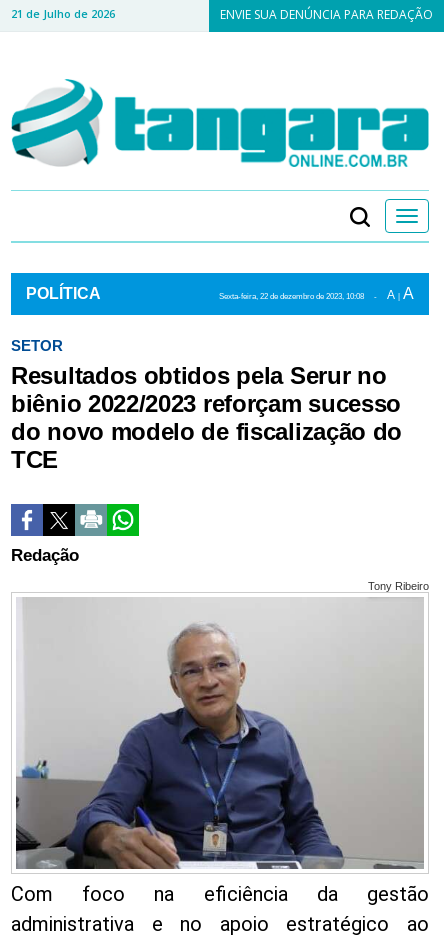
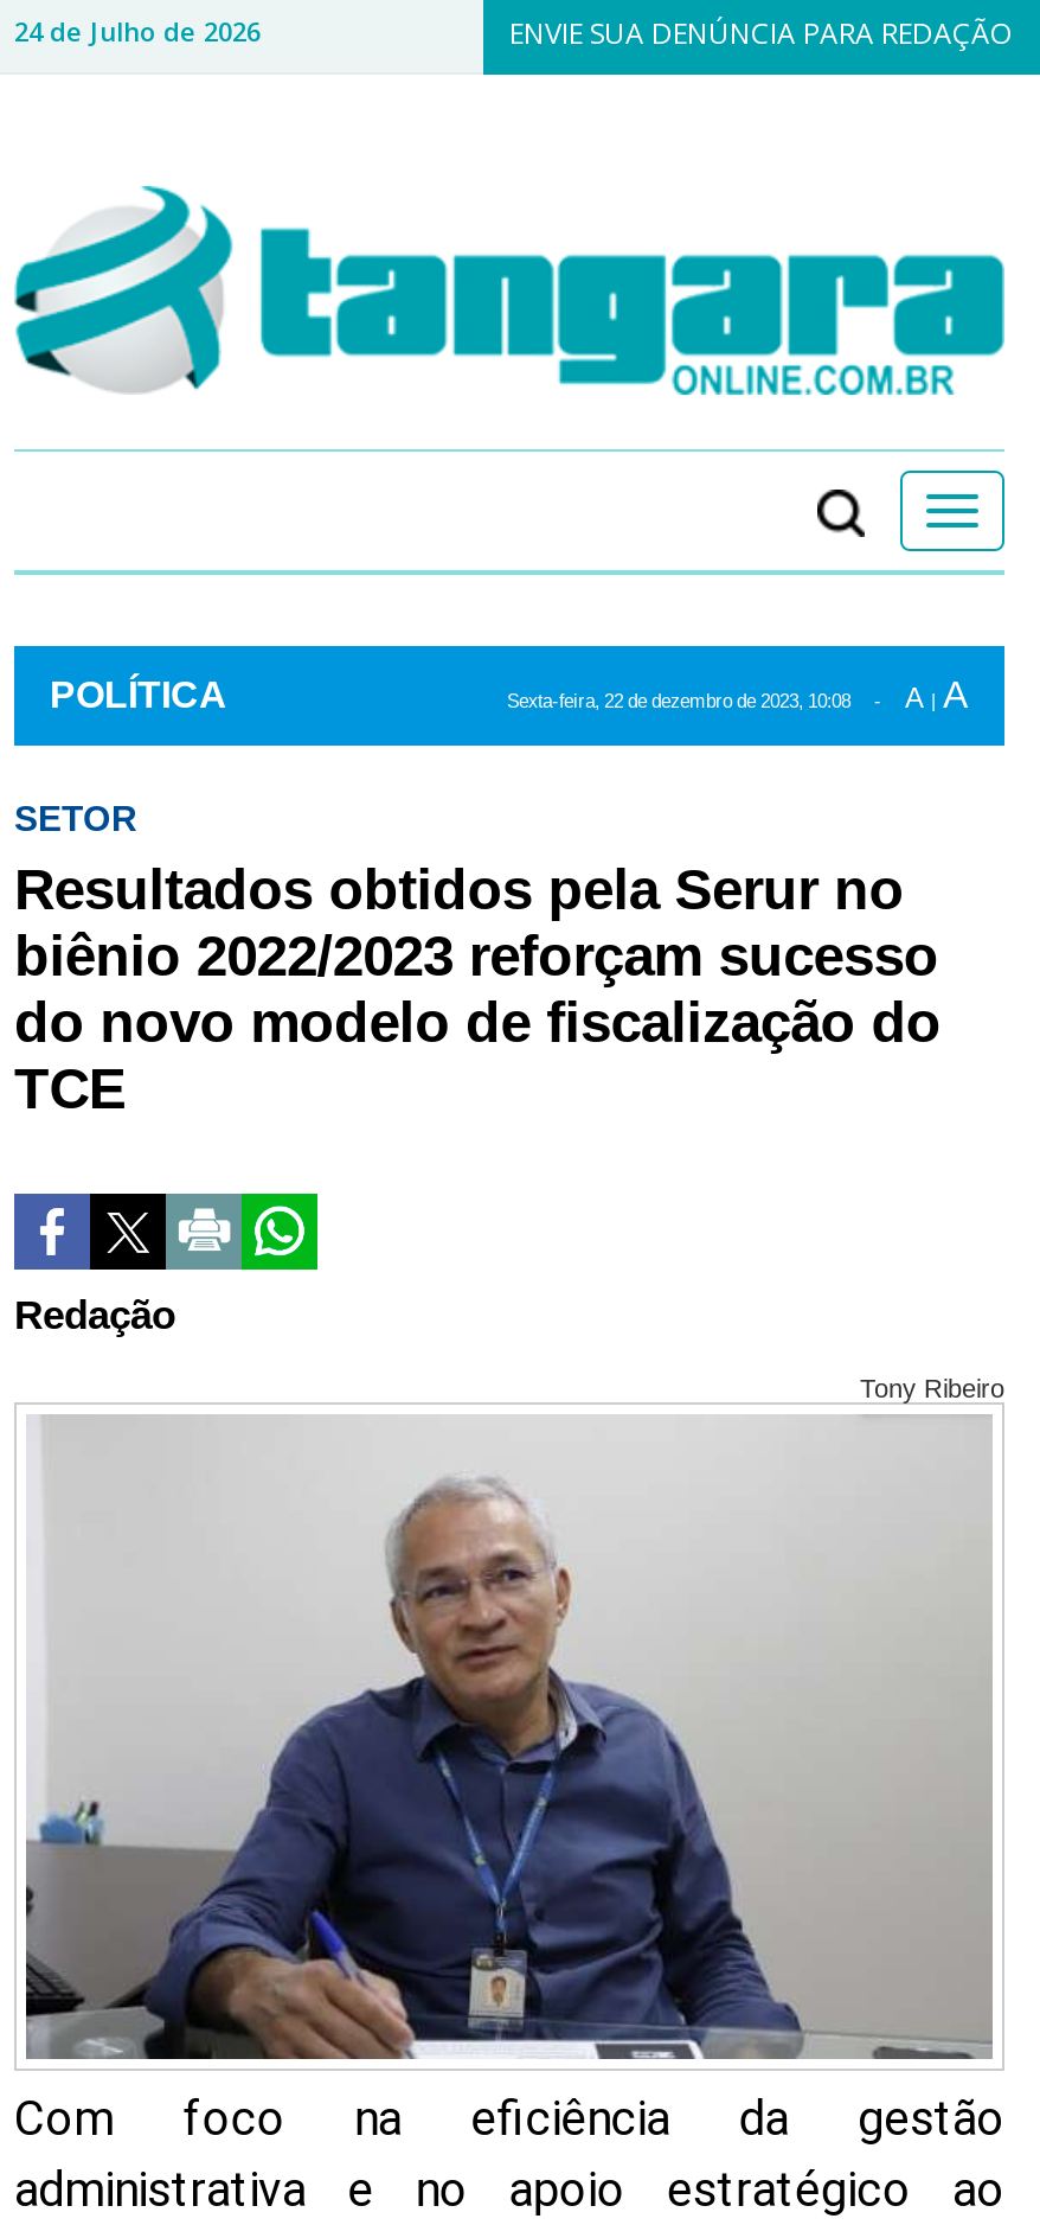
- 21 de Julho de 2026
+ 24 de Julho de 2026
